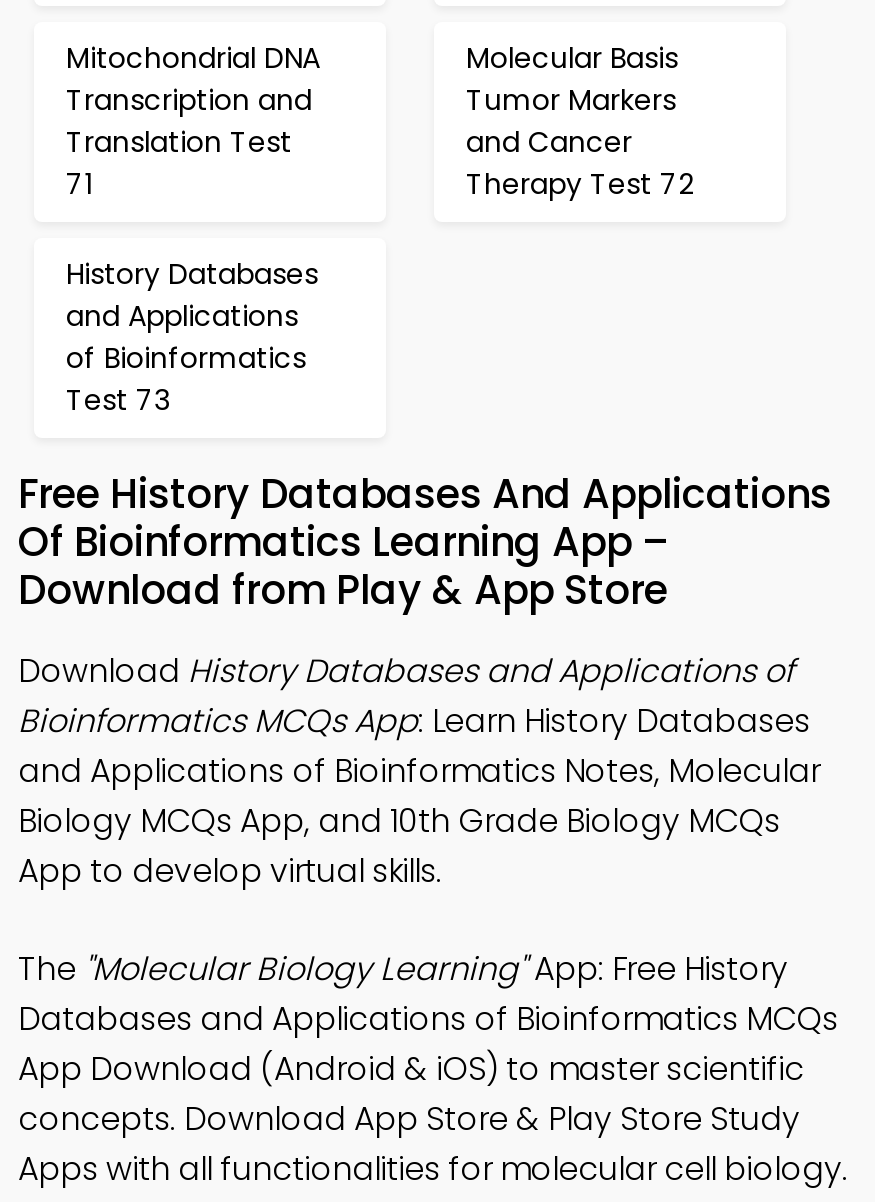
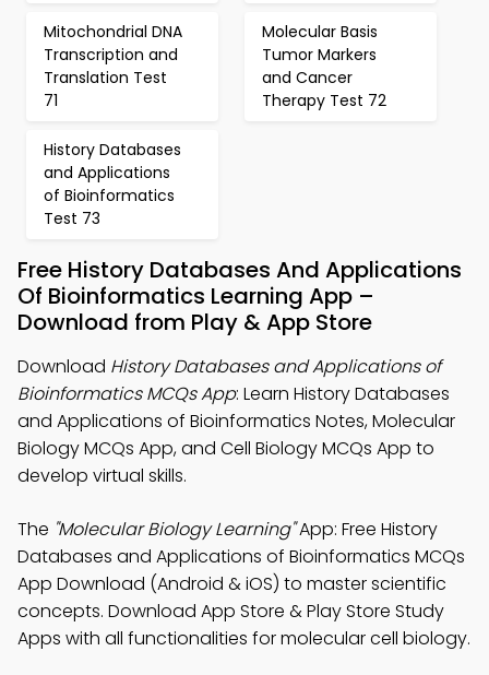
- Biology MCQs App, and 10th Grade Biology MCQs
- App to develop virtual skills.
+ Biology MCQs App, and Cell Biology MCQs App to
+ develop virtual skills.
